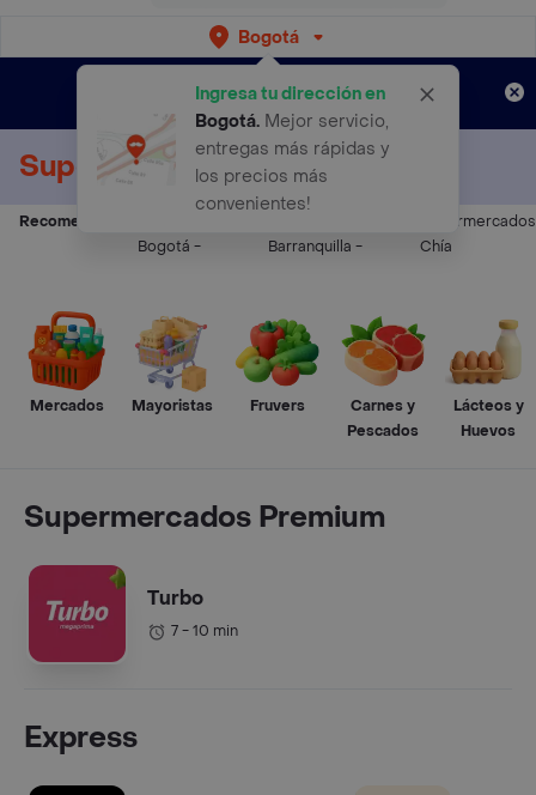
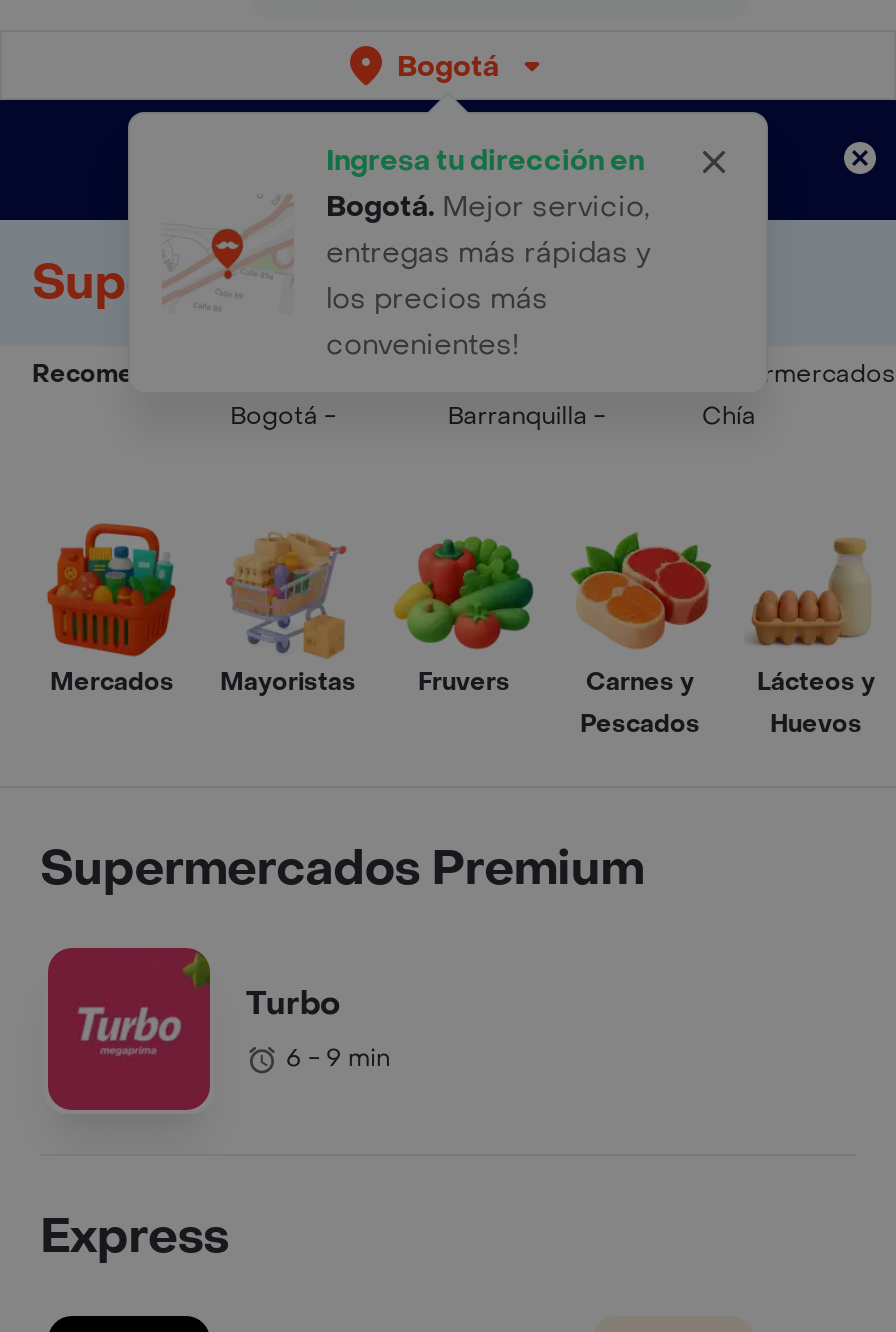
- 7 - 10 min
+ 6 - 9 min
